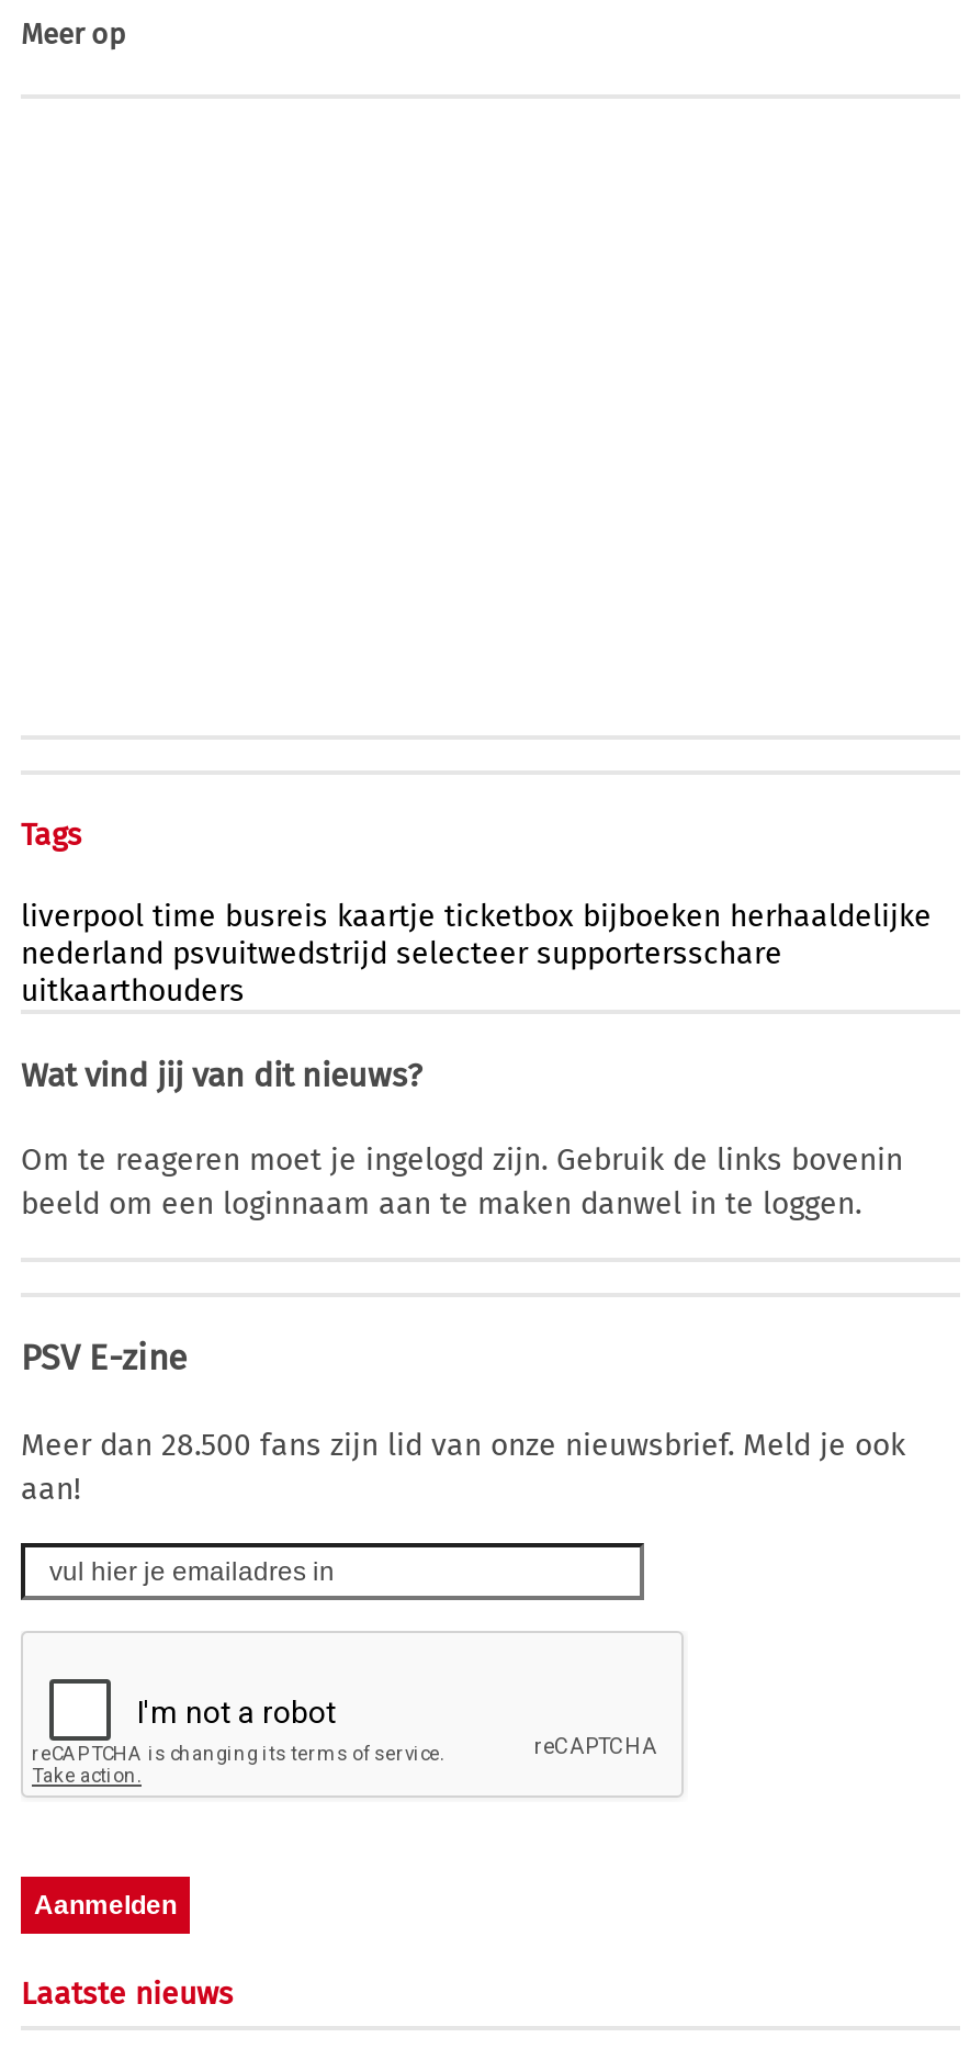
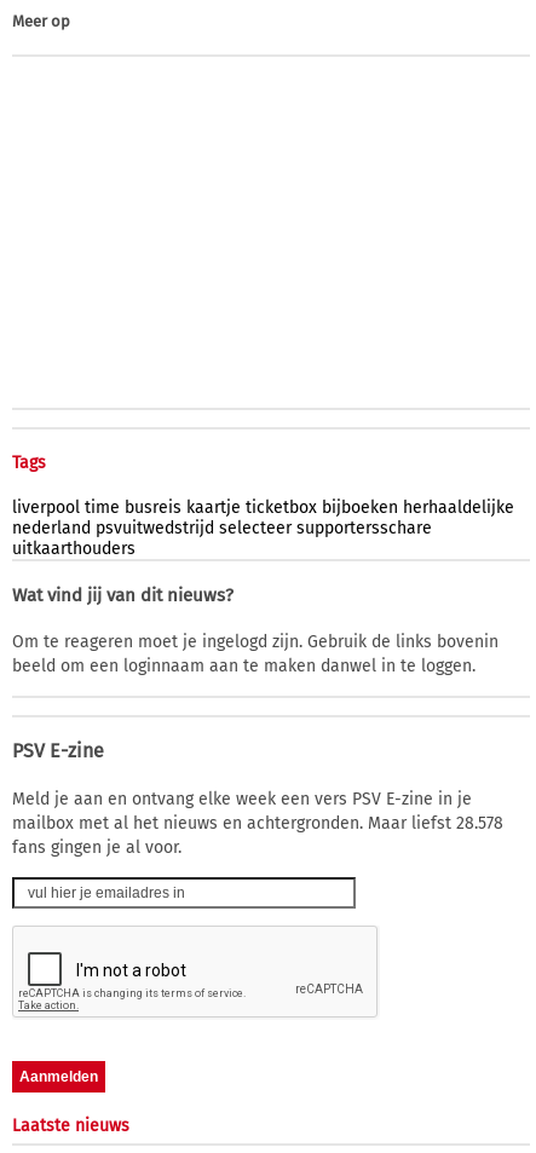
- Meer dan 28.500 fans zijn lid van onze nieuwsbrief. Meld je ook
- aan!
+ Meld je aan en ontvang elke week een vers PSV E-zine in je
+ mailbox met al het nieuws en achtergronden. Maar liefst 28.578
+ fans gingen je al voor.
